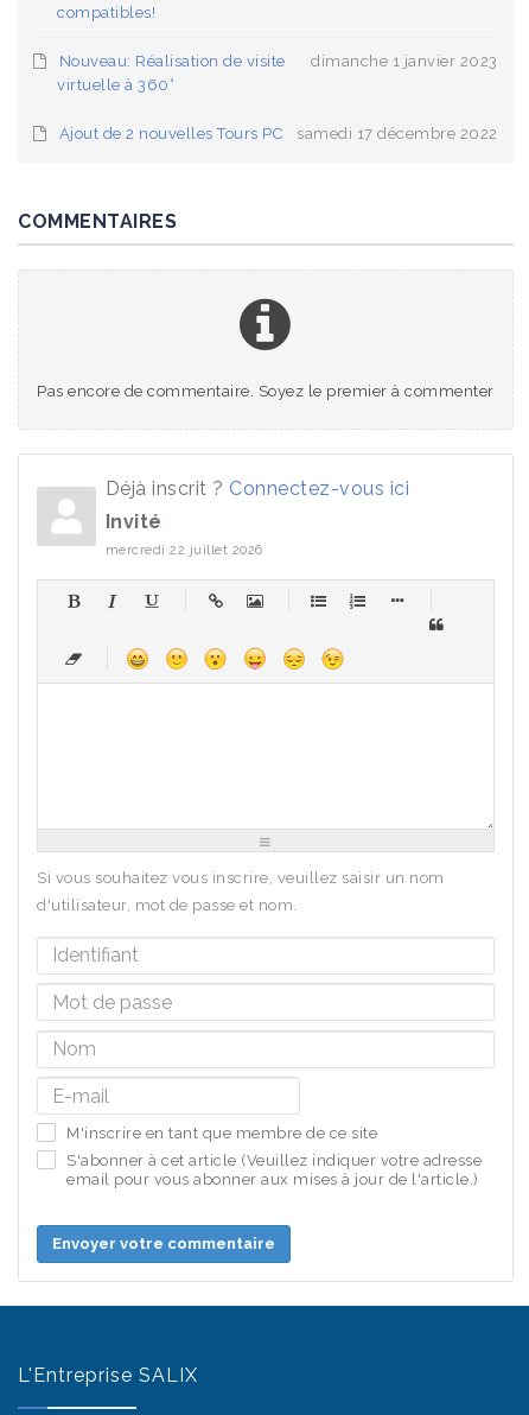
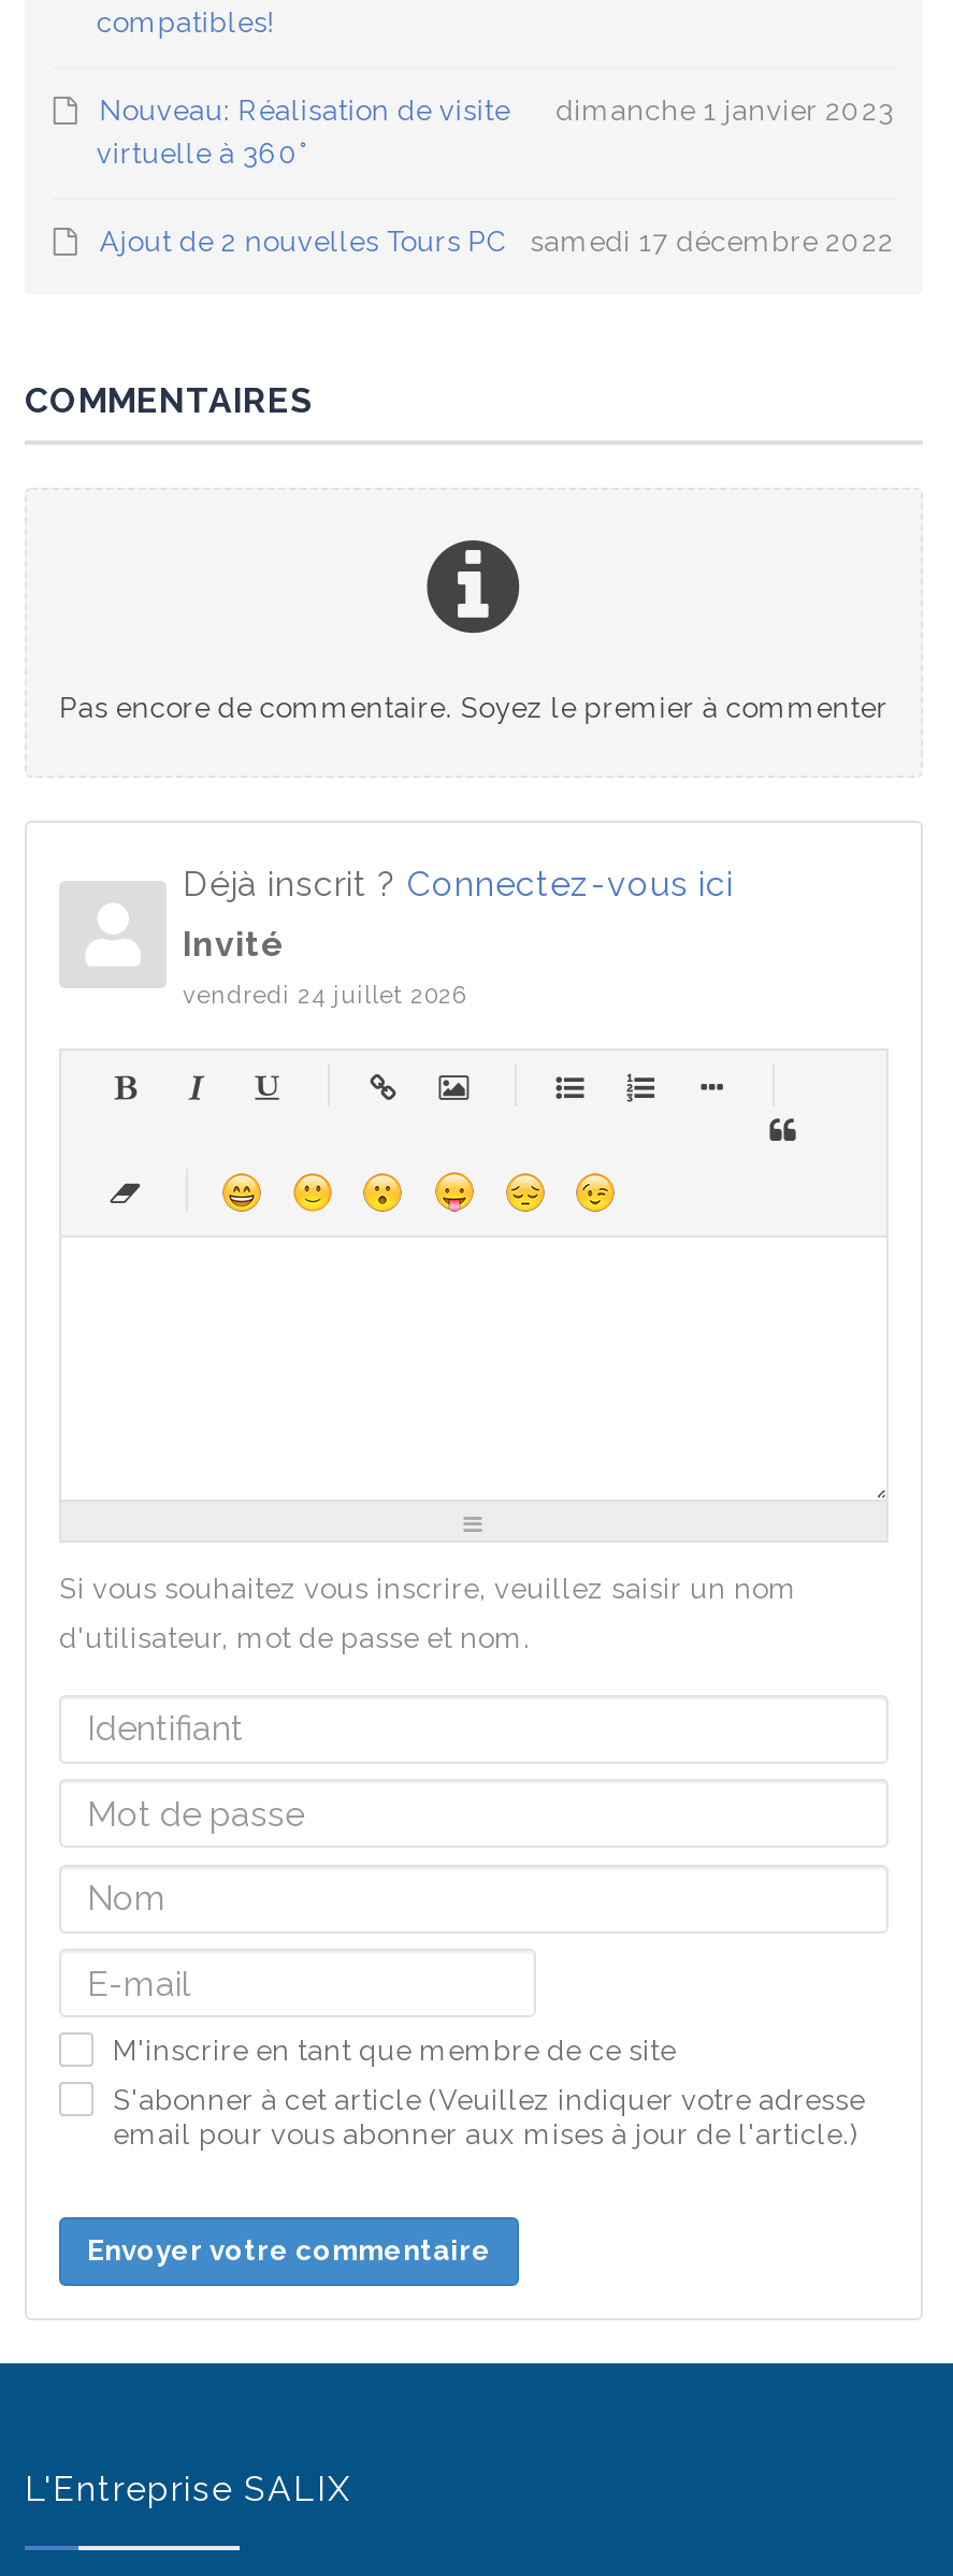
- mercredi 22 juillet 2026
+ vendredi 24 juillet 2026
